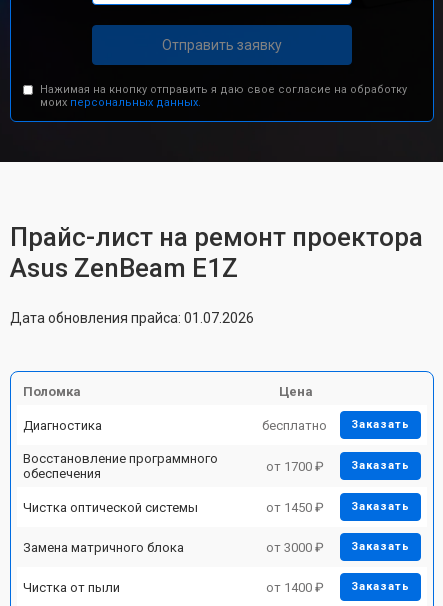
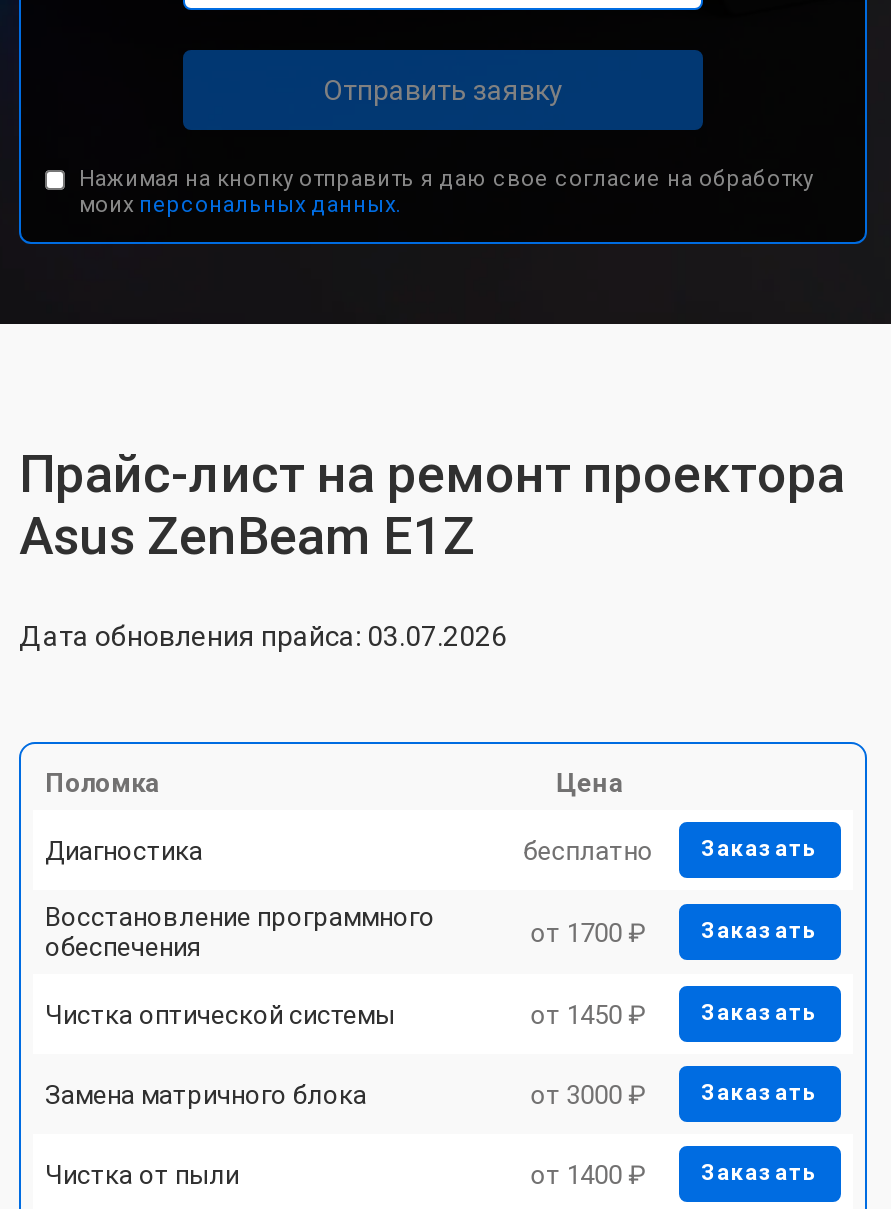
- Дата обновления прайса: 01.07.2026
+ Дата обновления прайса: 03.07.2026
